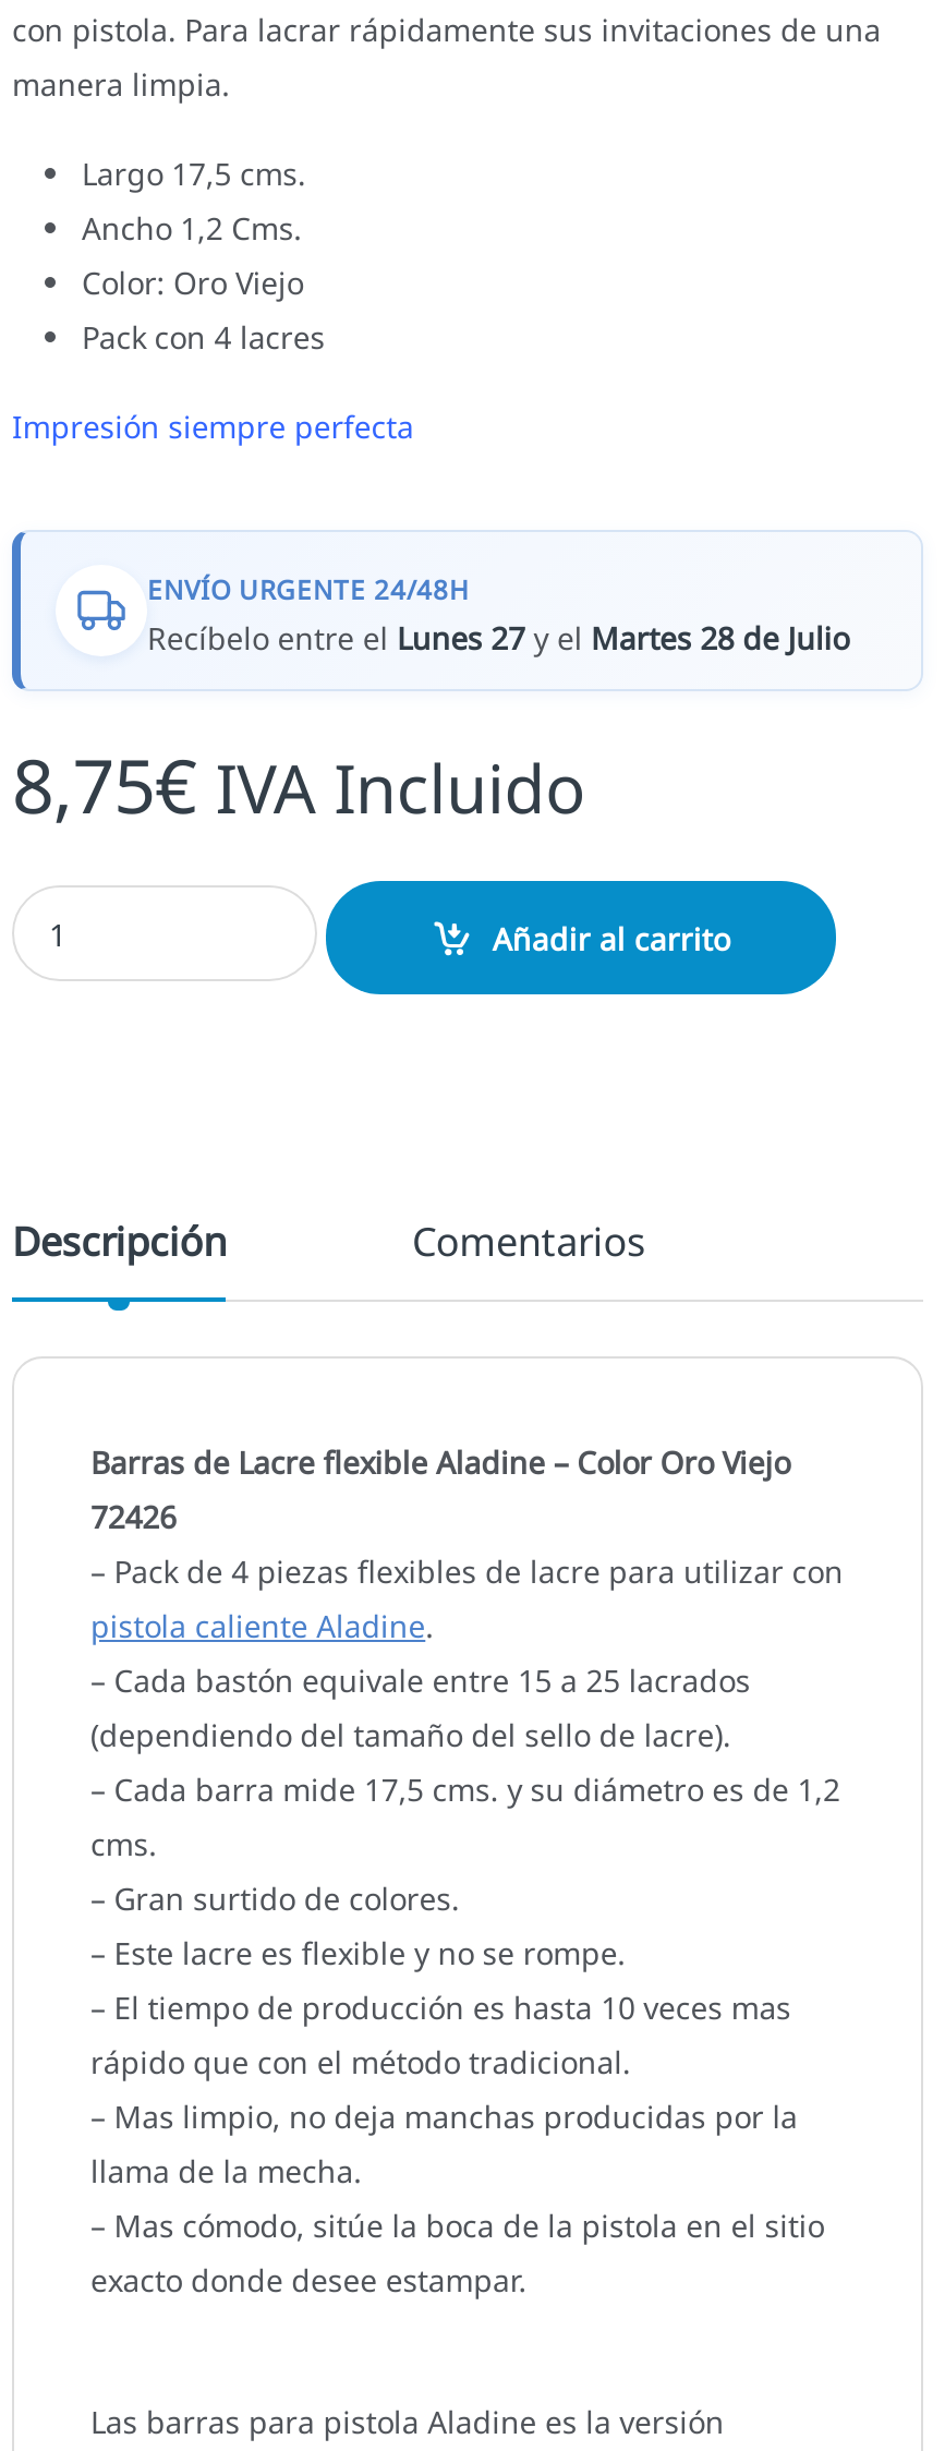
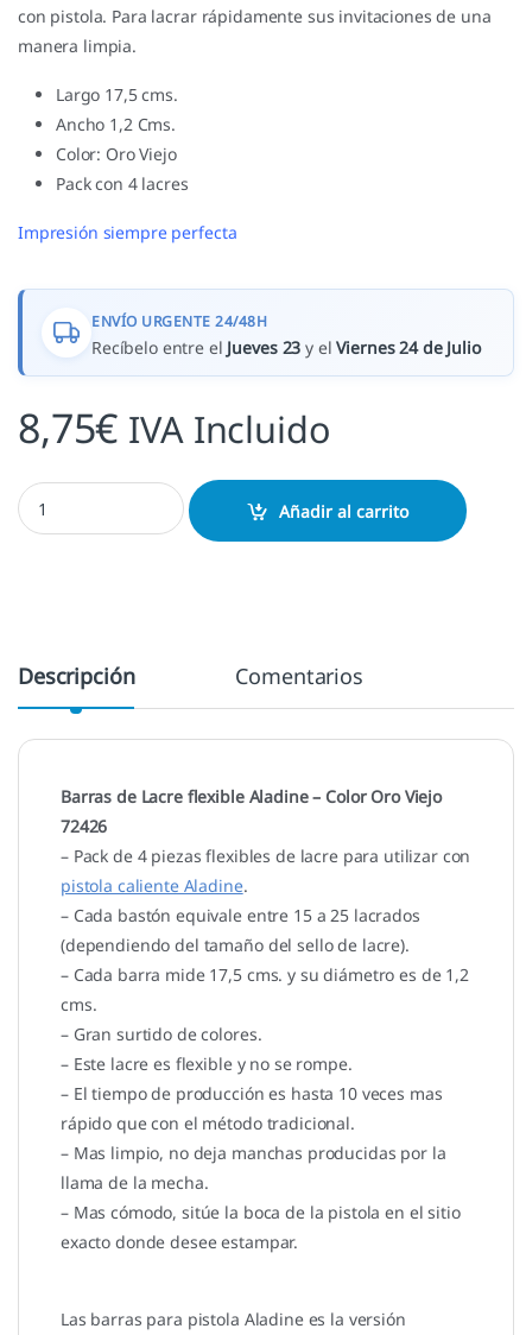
- Recíbelo entre el Lunes 27 y el Martes 28 de Julio
+ Recíbelo entre el Jueves 23 y el Viernes 24 de Julio
